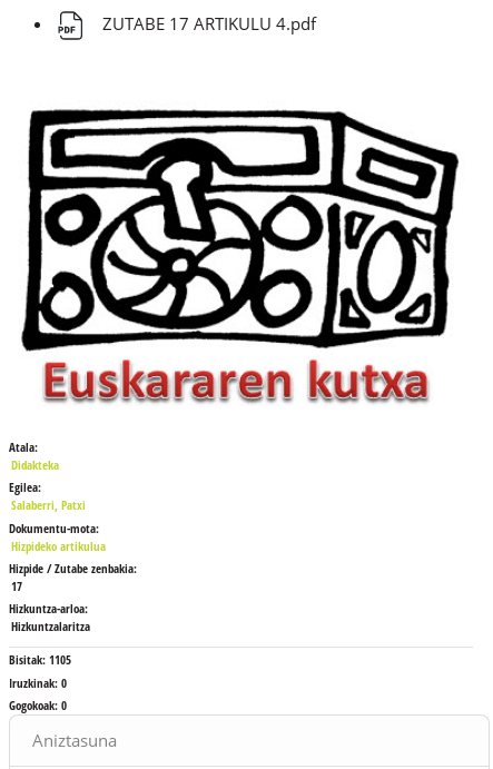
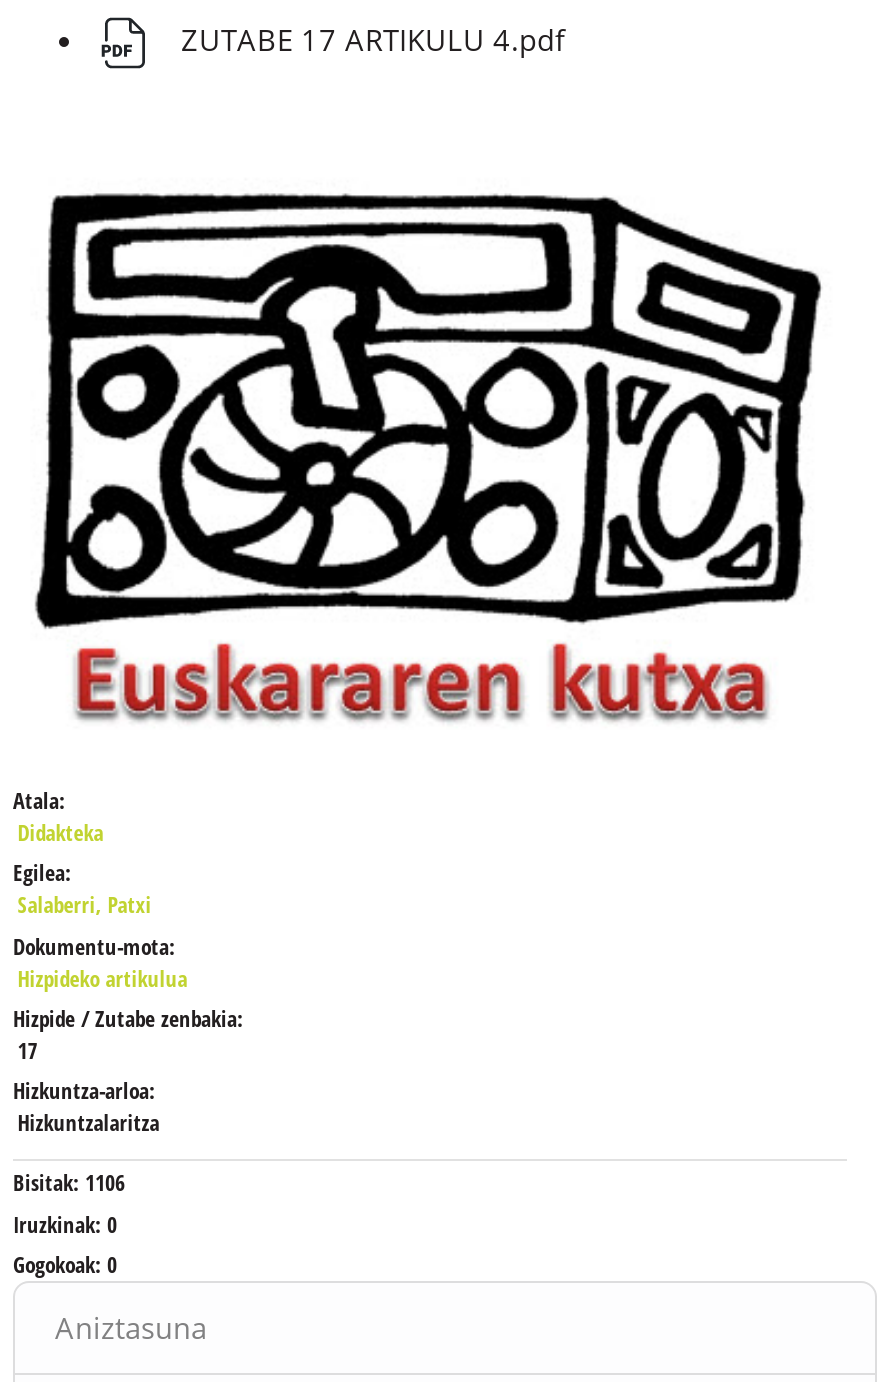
- Bisitak: 1105
+ Bisitak: 1106
